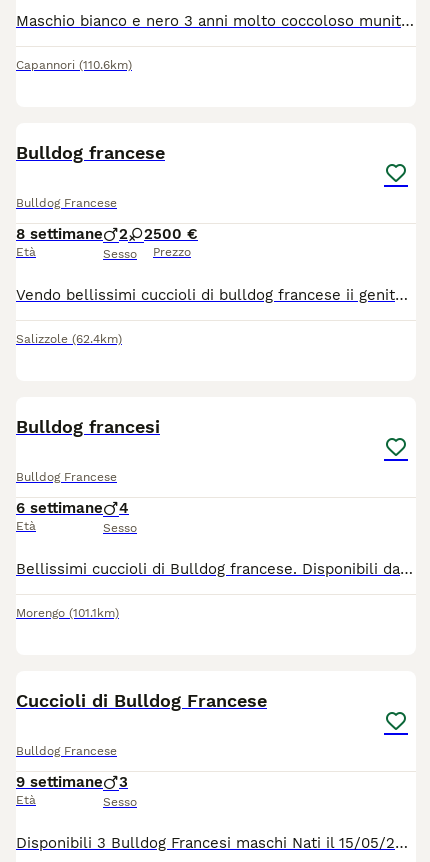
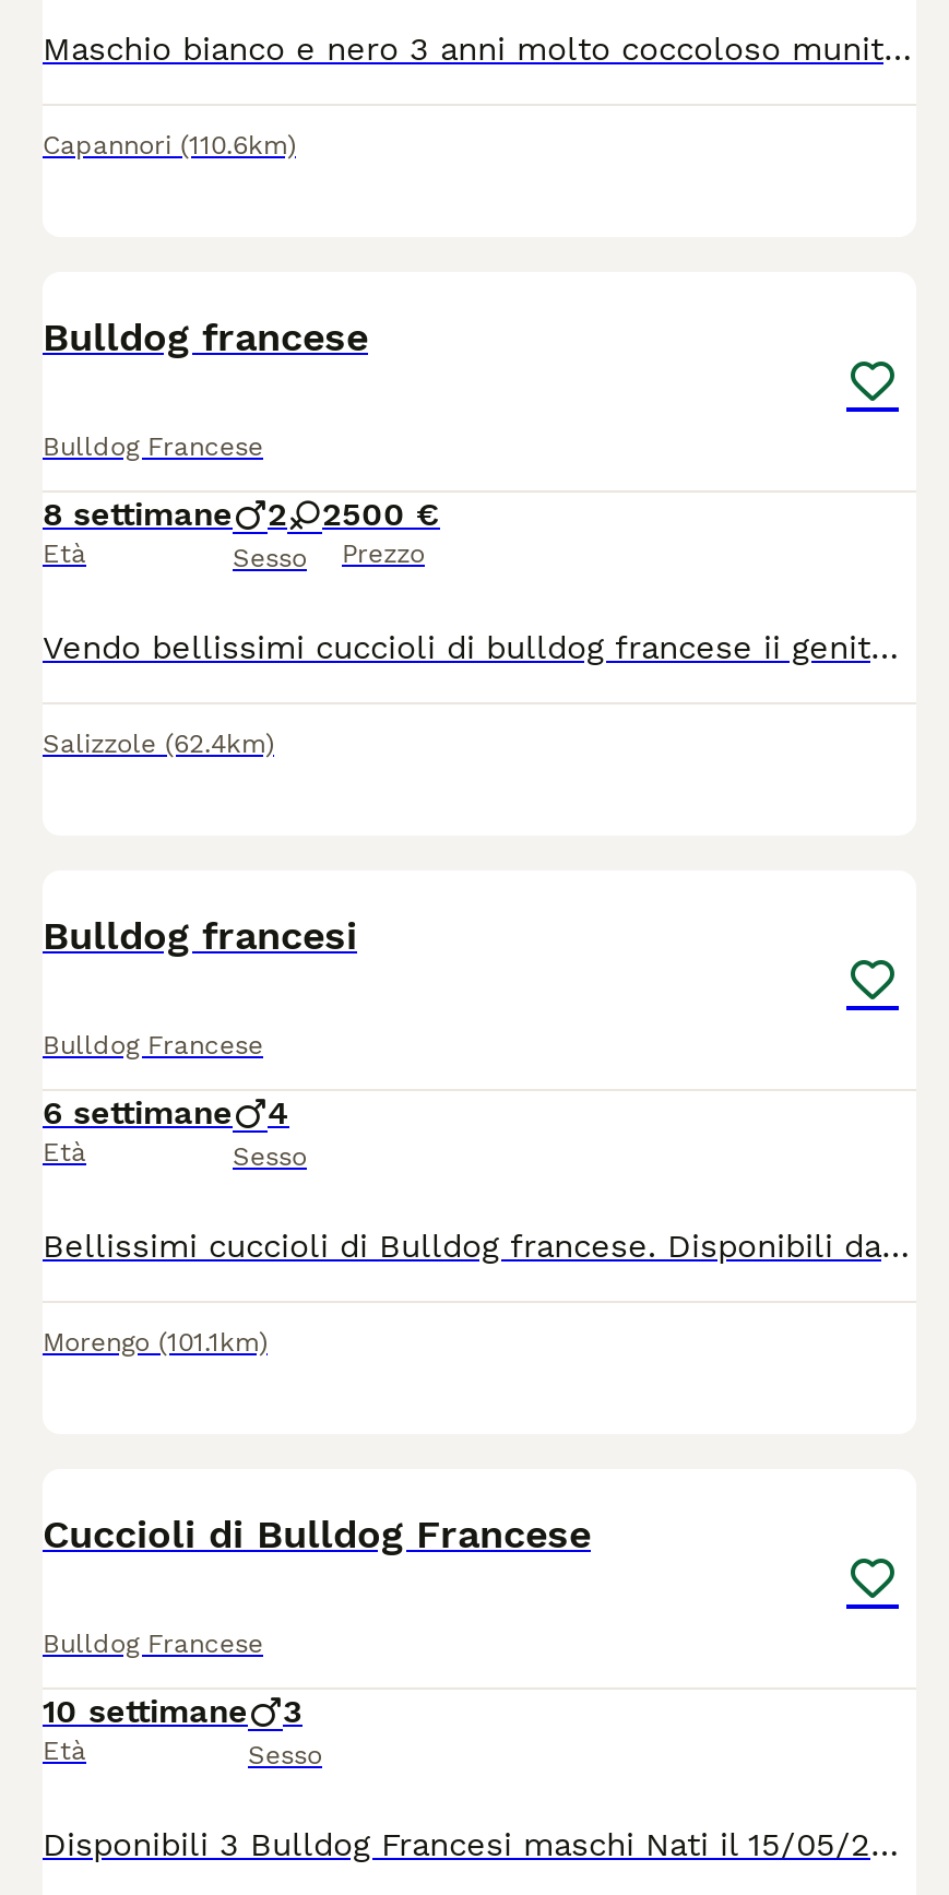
- 9 settimane 3
+ 10 settimane 3
